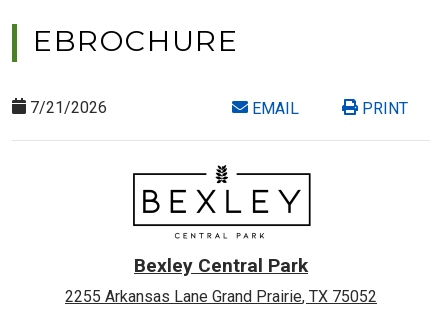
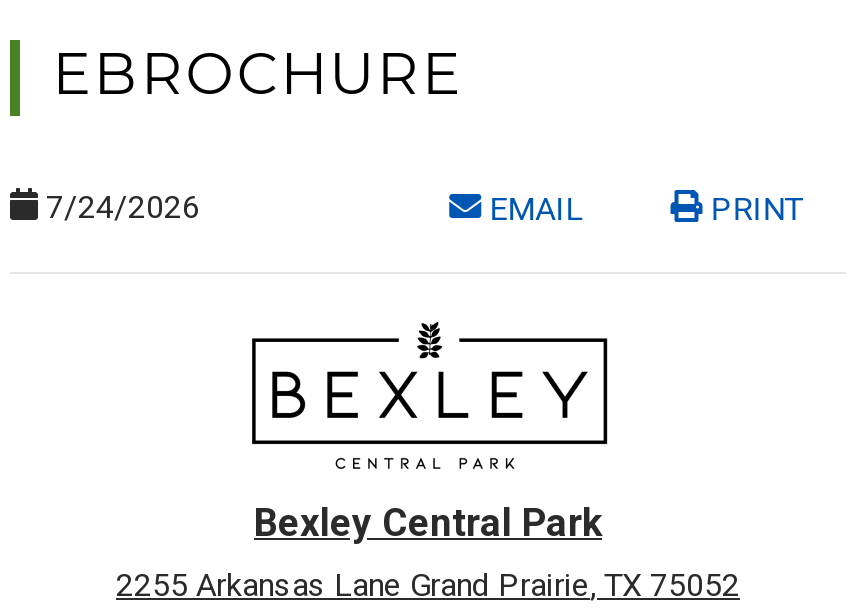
- 7/21/2026
+ 7/24/2026
